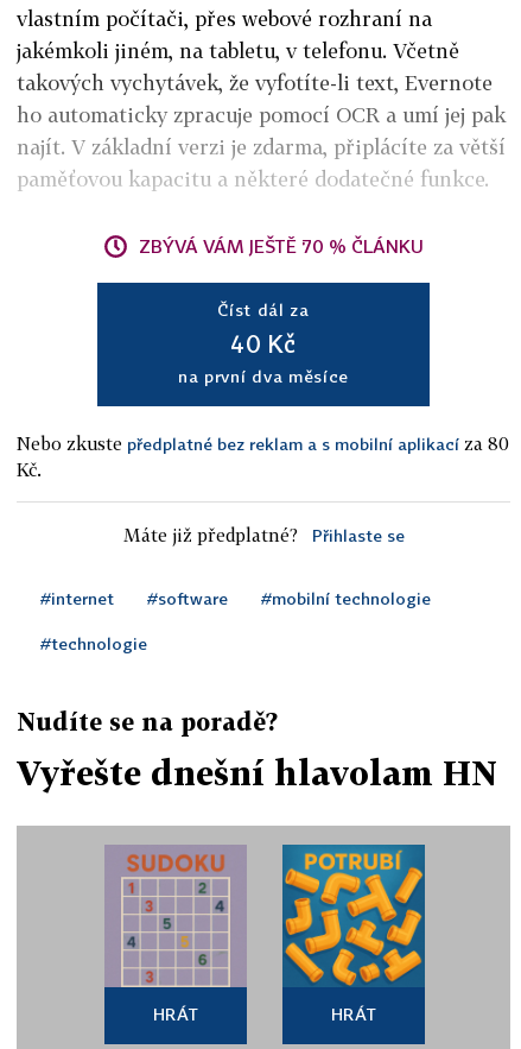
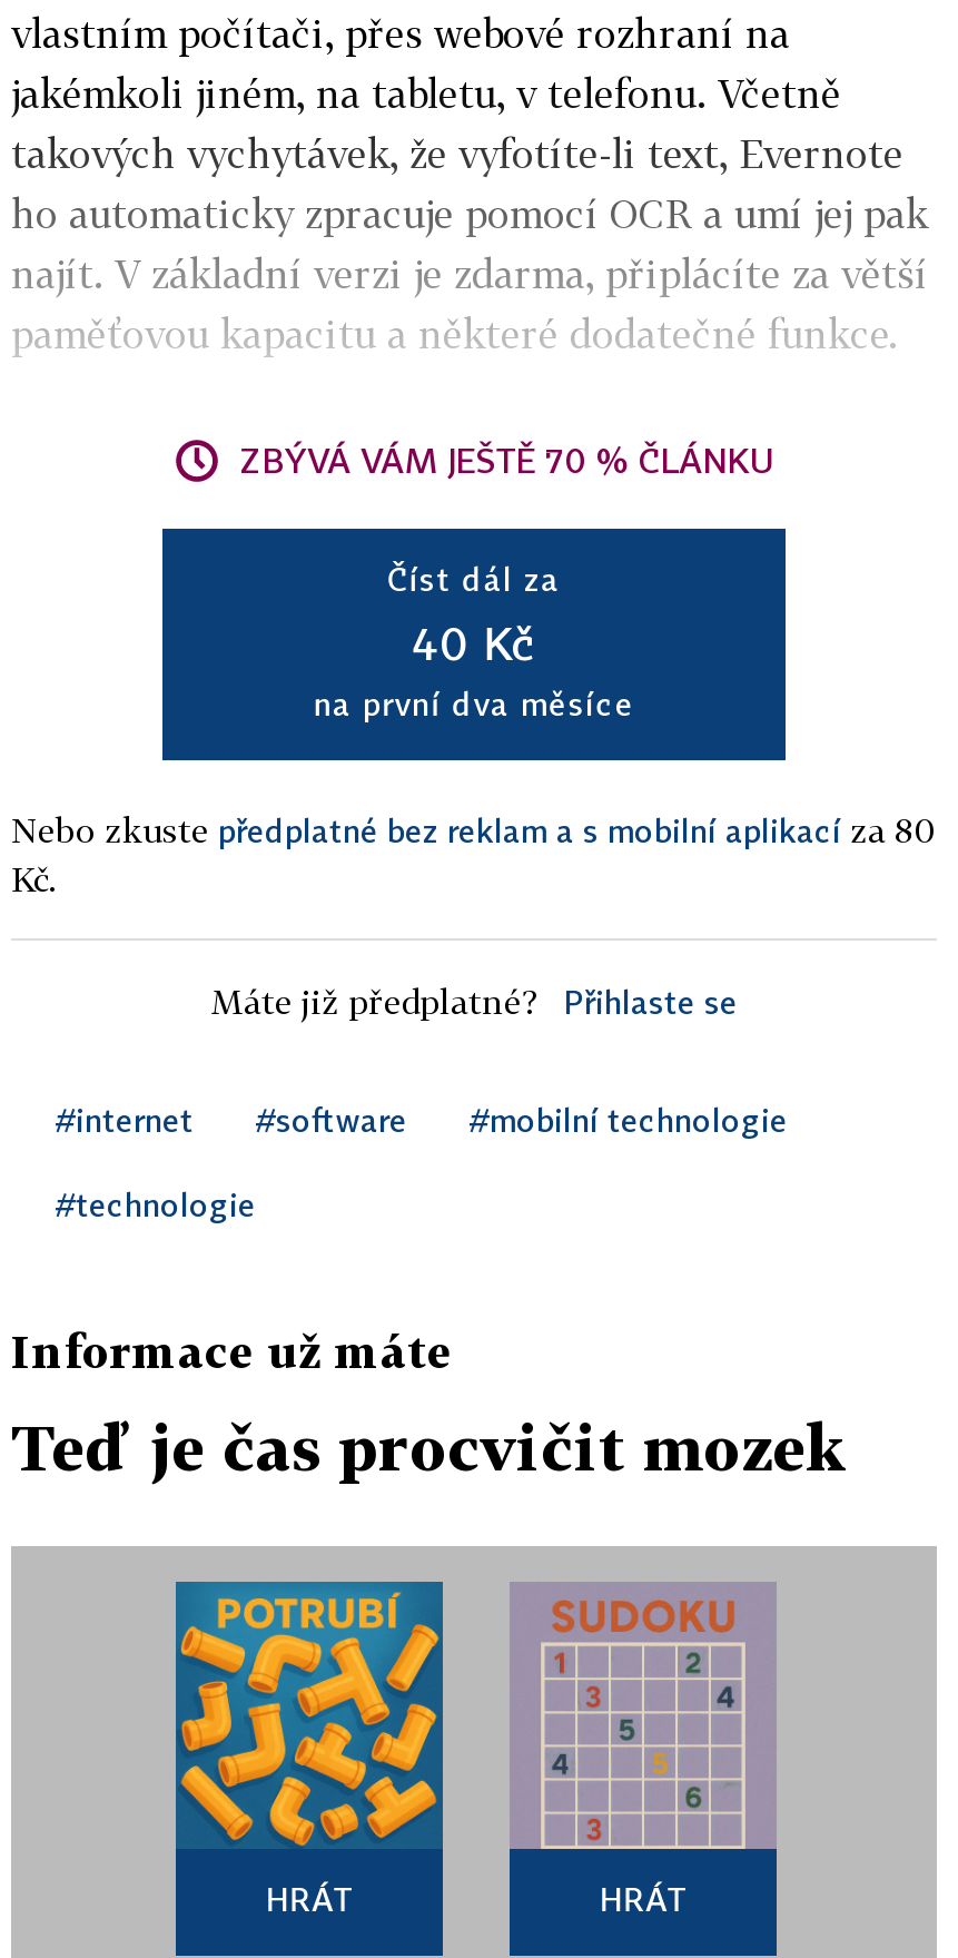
- Nudíte se na poradě?
+ Informace už máte

- Vyřešte dnešní hlavolam HN
+ Teď je čas procvičit mozek

- [image]
+ [image]

- [image]
+ [image]
